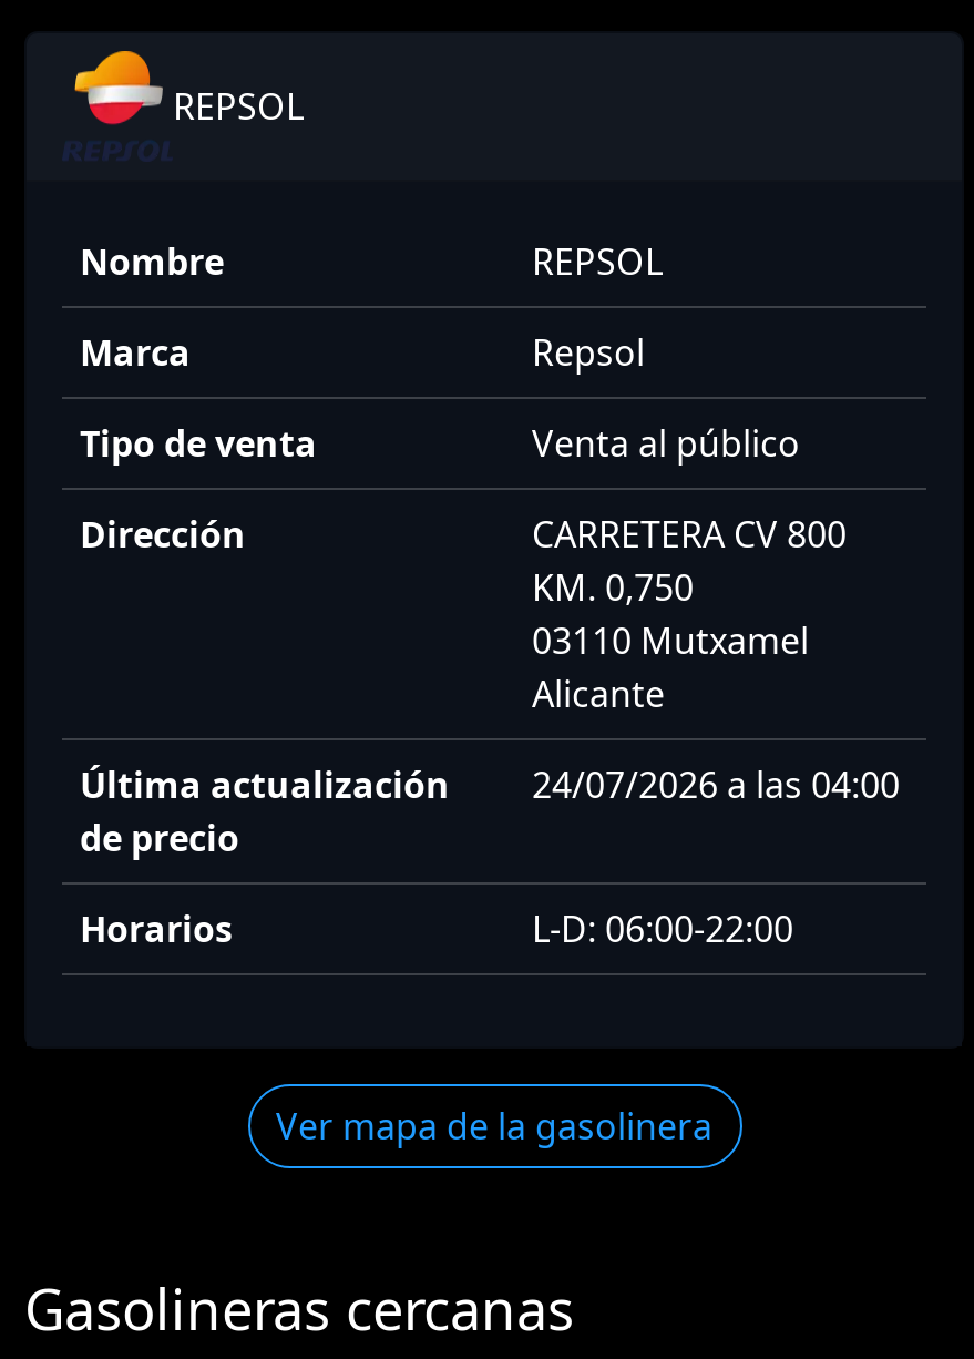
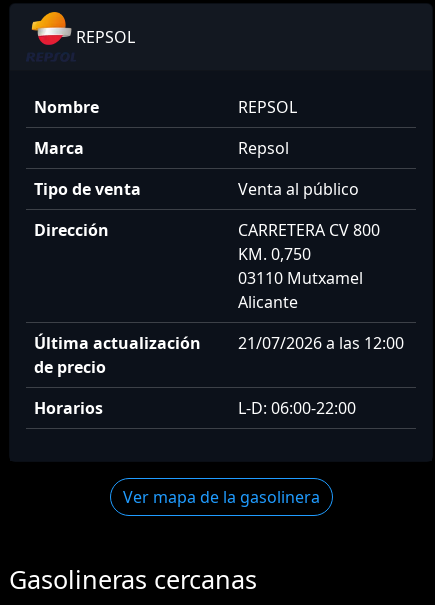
- Última actualización 24/07/2026 a las 04:00
+ Última actualización 21/07/2026 a las 12:00
